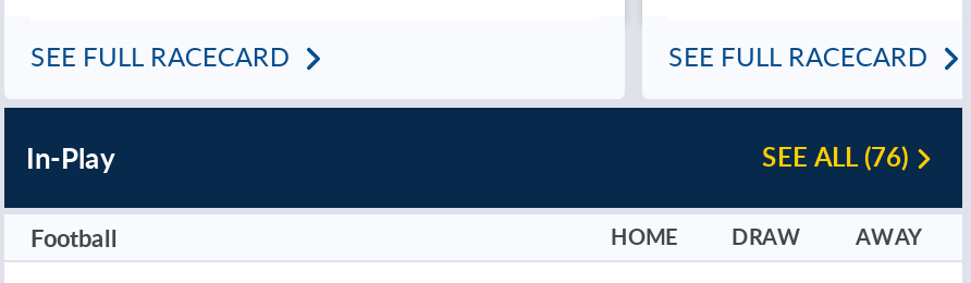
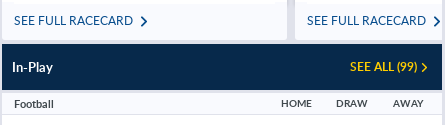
- SEE ALL (76)
+ SEE ALL (99)
